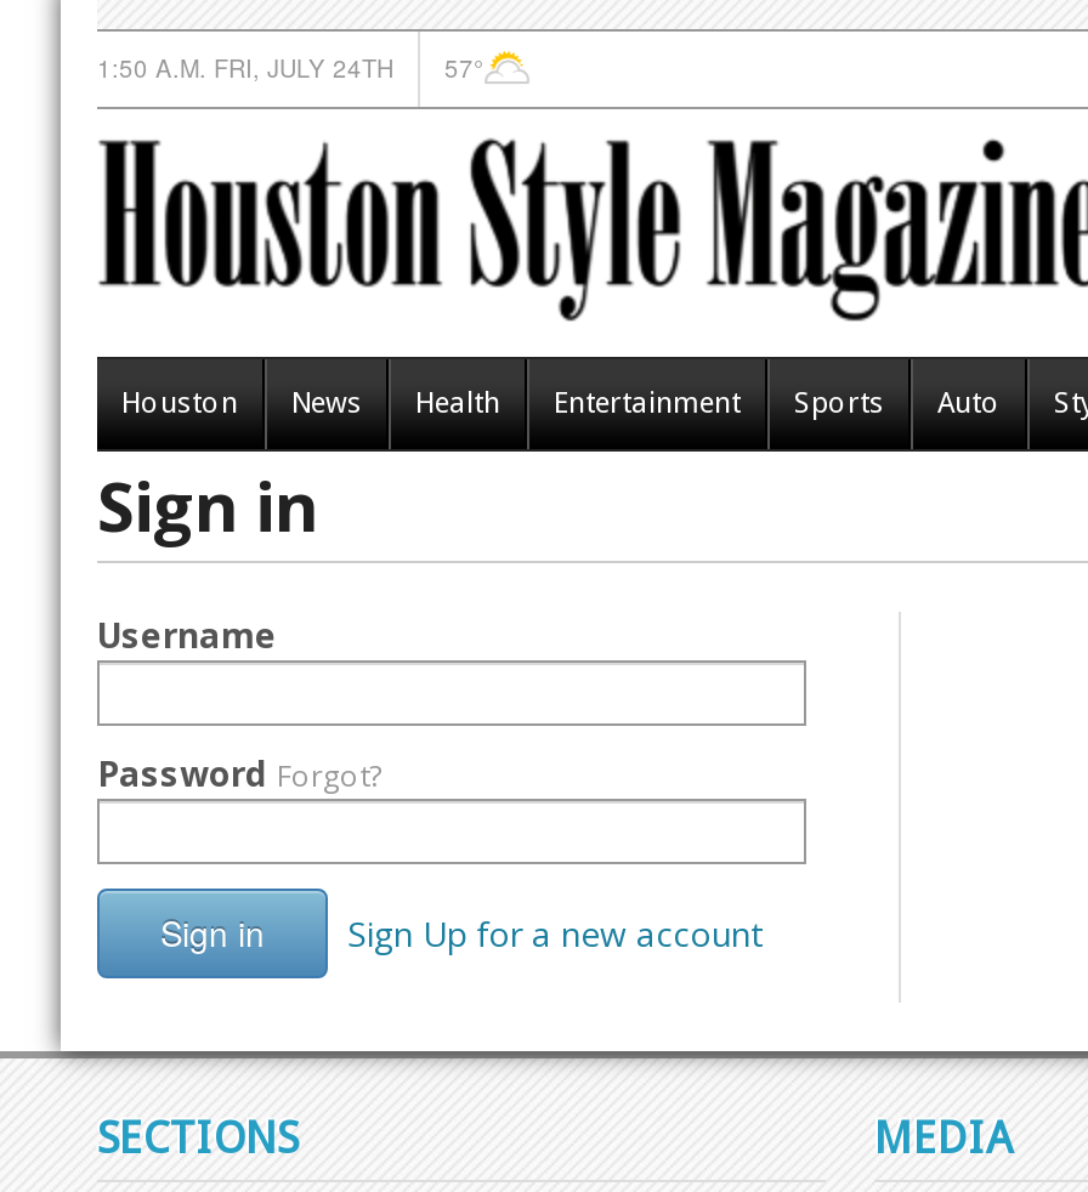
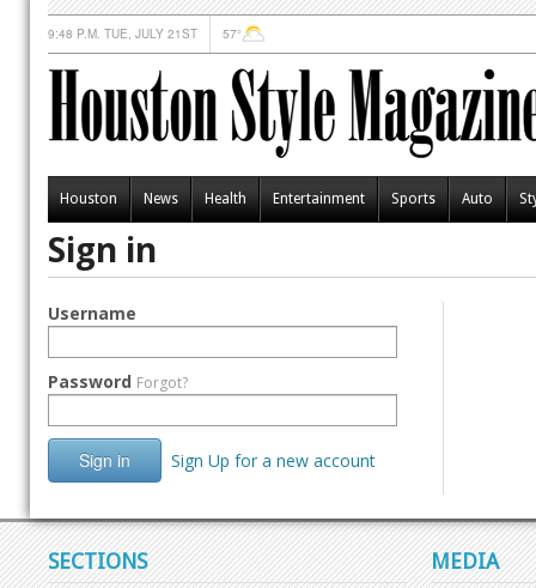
- 1:50 A.M. FRI, JULY 24TH 57°
+ 9:48 P.M. TUE, JULY 21ST 57°
